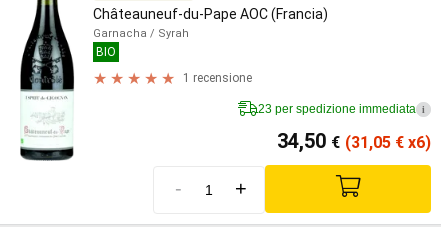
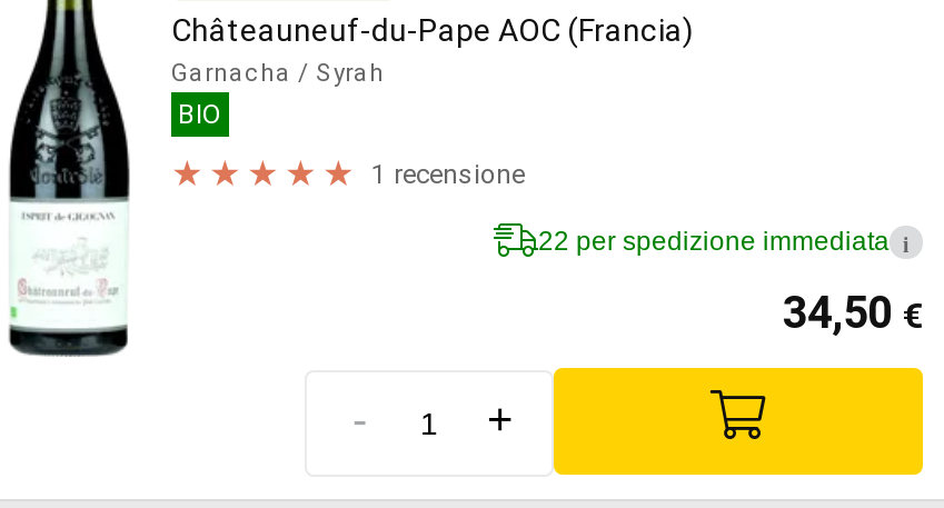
- 23 per spedizione immediata i
+ 22 per spedizione immediata i

- 34,50 € (31,05 €x6)
+ 34,50 €
